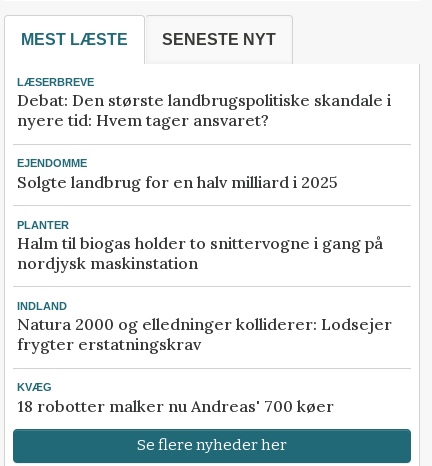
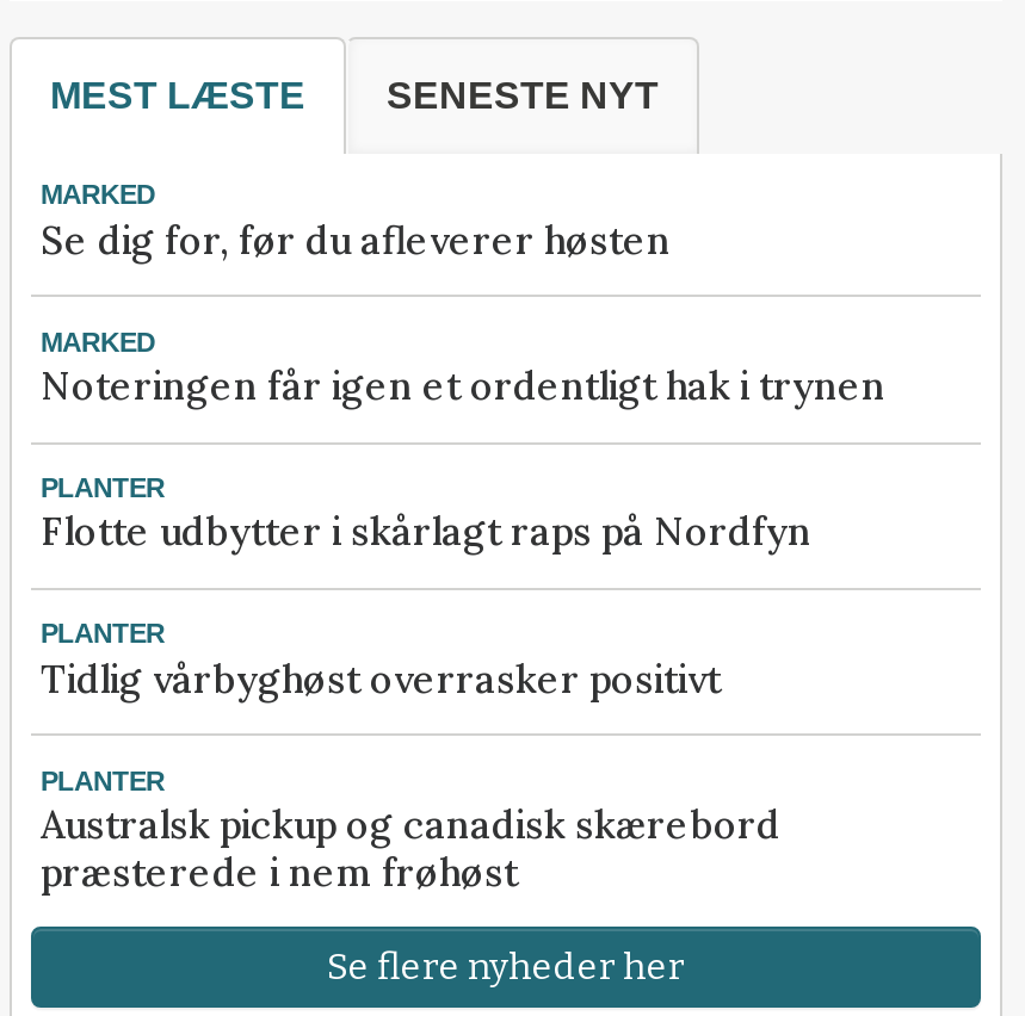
- LÆSERBREVE
- Debat: Den største landbrugspolitiske skandale i
- nyere tid: Hvem tager ansvaret?
+ MARKED
+ Se dig for, før du afleverer høsten

- EJENDOMME
- Solgte landbrug for en halv milliard i 2025
+ MARKED
+ Noteringen får igen et ordentligt hak i trynen

- Halm til biogas holder to snittervogne i gang på
- nordjysk maskinstation
+ Flotte udbytter i skårlagt raps på Nordfyn

- INDLAND
- Natura 2000 og elledninger kolliderer: Lodsejer
- frygter erstatningskrav
+ PLANTER
+ Tidlig vårbyghøst overrasker positivt

- KVÆG
- 18 robotter malker nu Andreas' 700 køer
+ PLANTER
+ Australsk pickup og canadisk skærebord
+ præsterede i nem frøhøst
